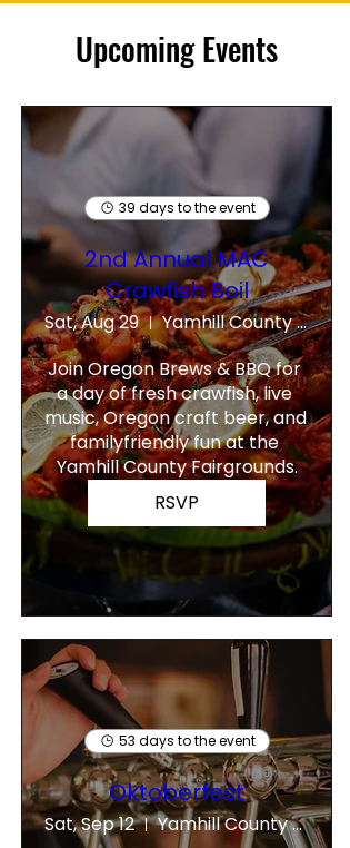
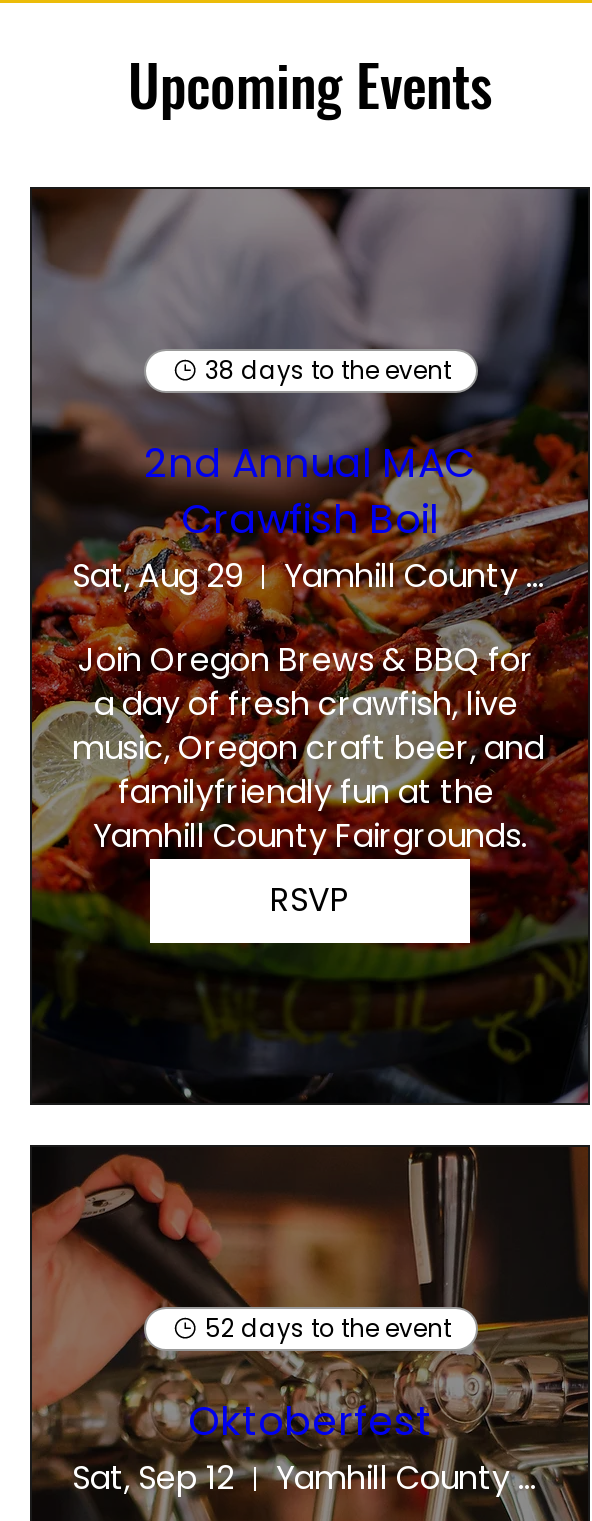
- 39 days to the event
+ 38 days to the event

- 53 days to the event
+ 52 days to the event
